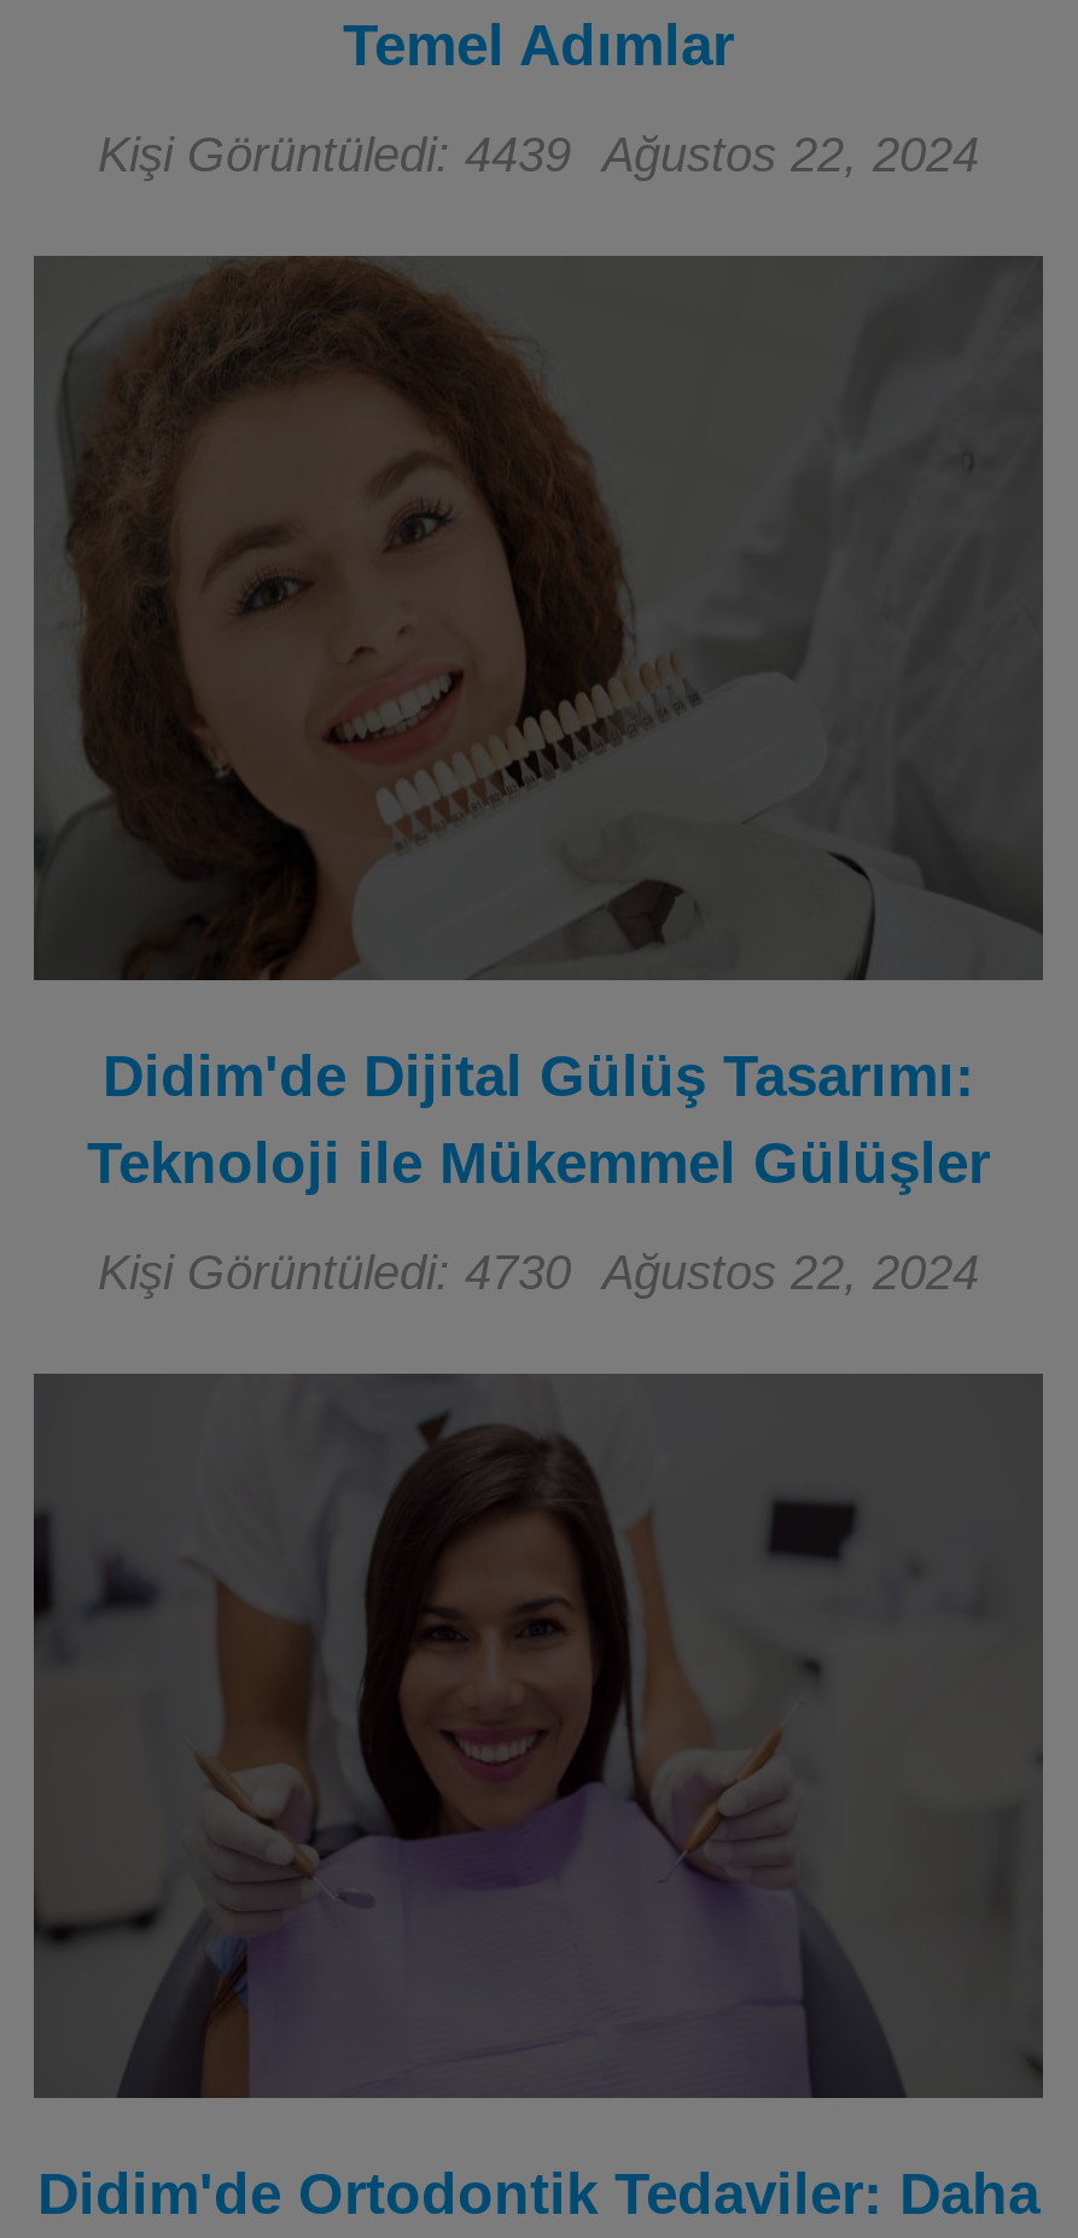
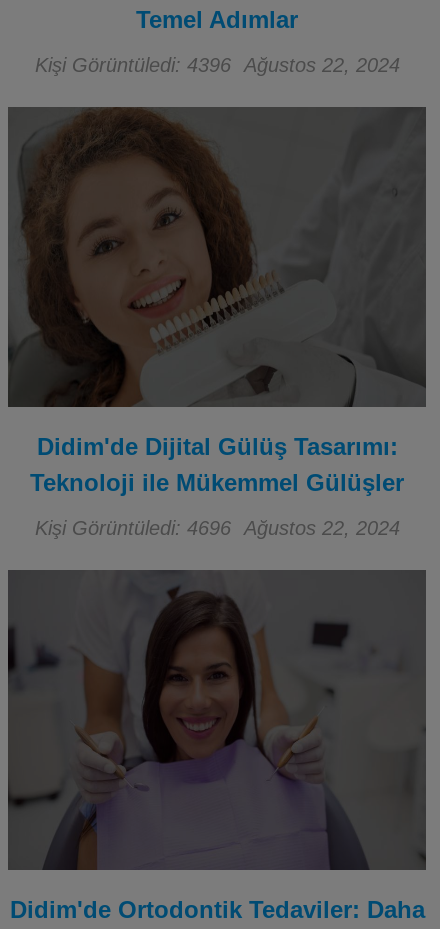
- Kişi Görüntüledi: 4439 Ağustos 22, 2024
+ Kişi Görüntüledi: 4396 Ağustos 22, 2024

- Kişi Görüntüledi: 4730 Ağustos 22, 2024
+ Kişi Görüntüledi: 4696 Ağustos 22, 2024
